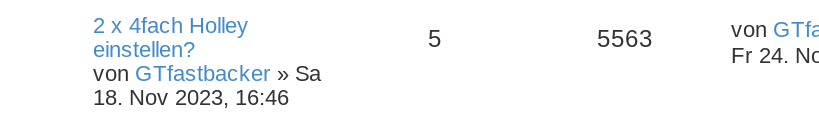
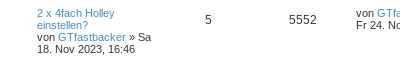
- 5563
+ 5552
